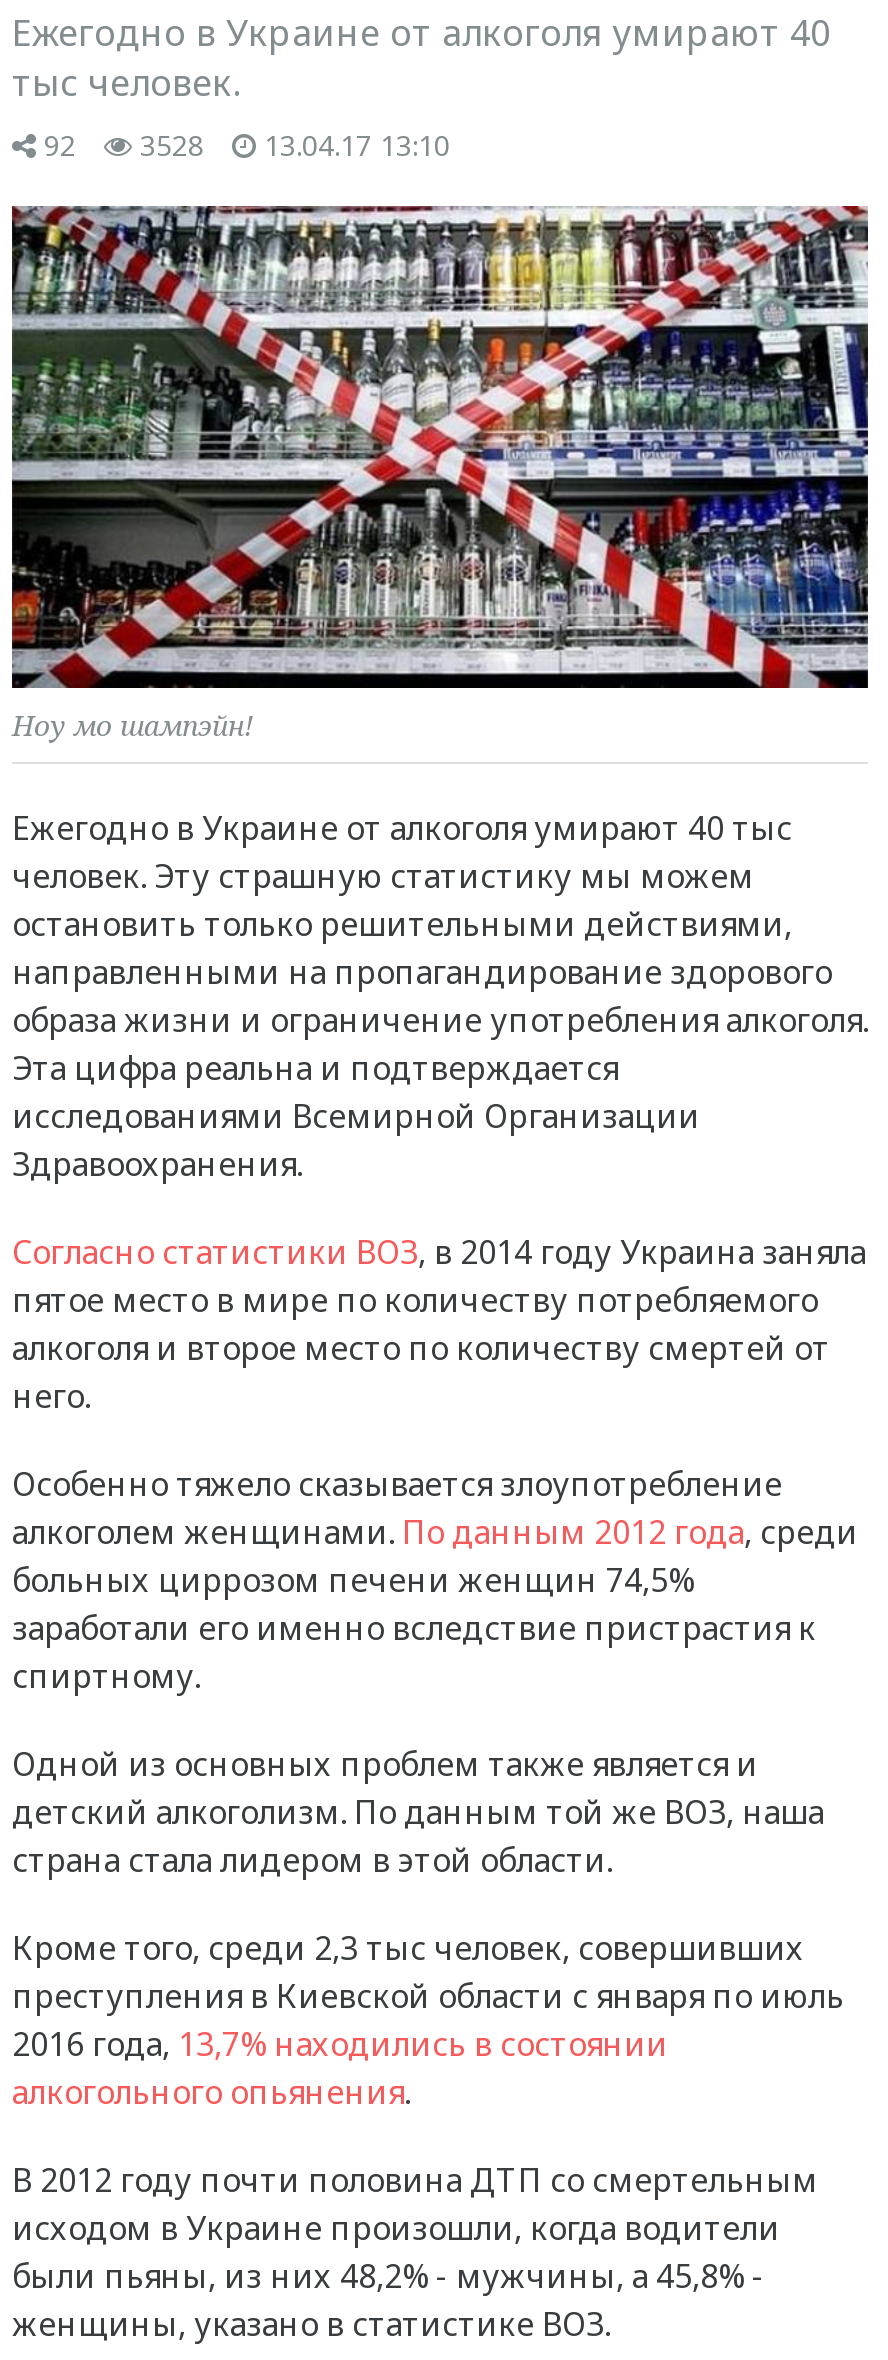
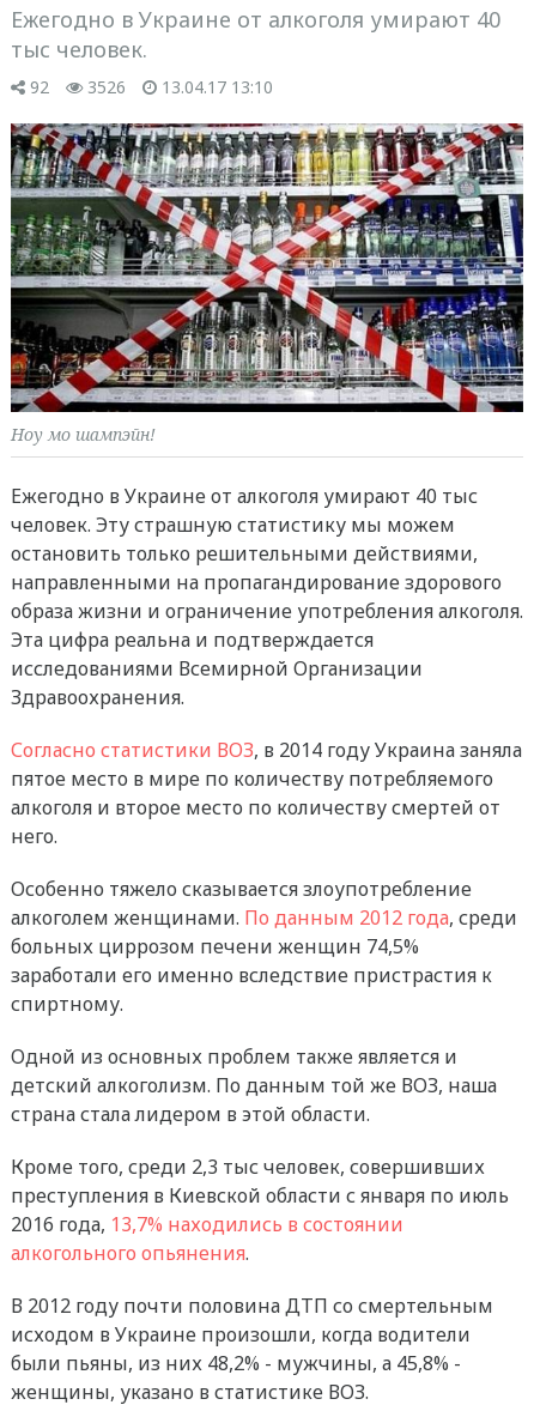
- 92 3528 13.04.17 13:10
+ 92 3526 13.04.17 13:10
